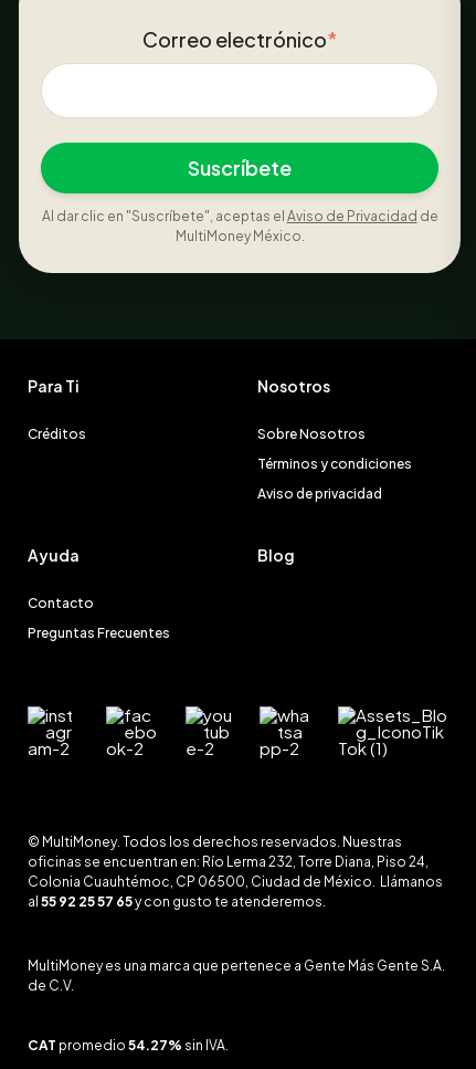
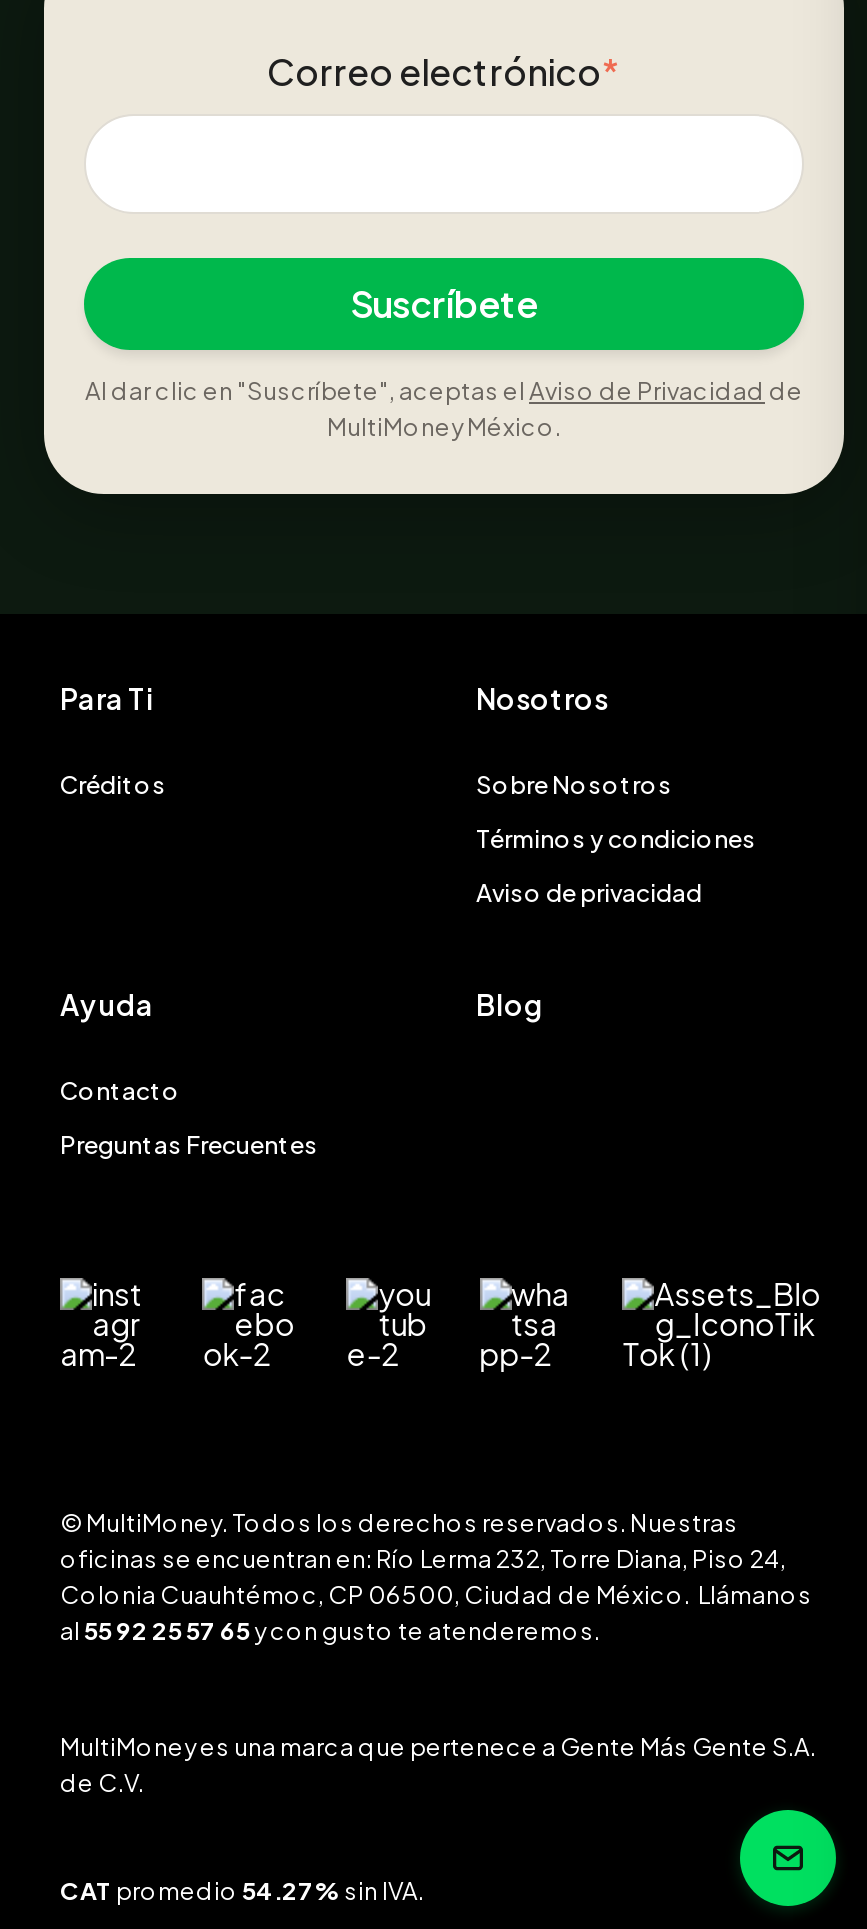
+ [image]
